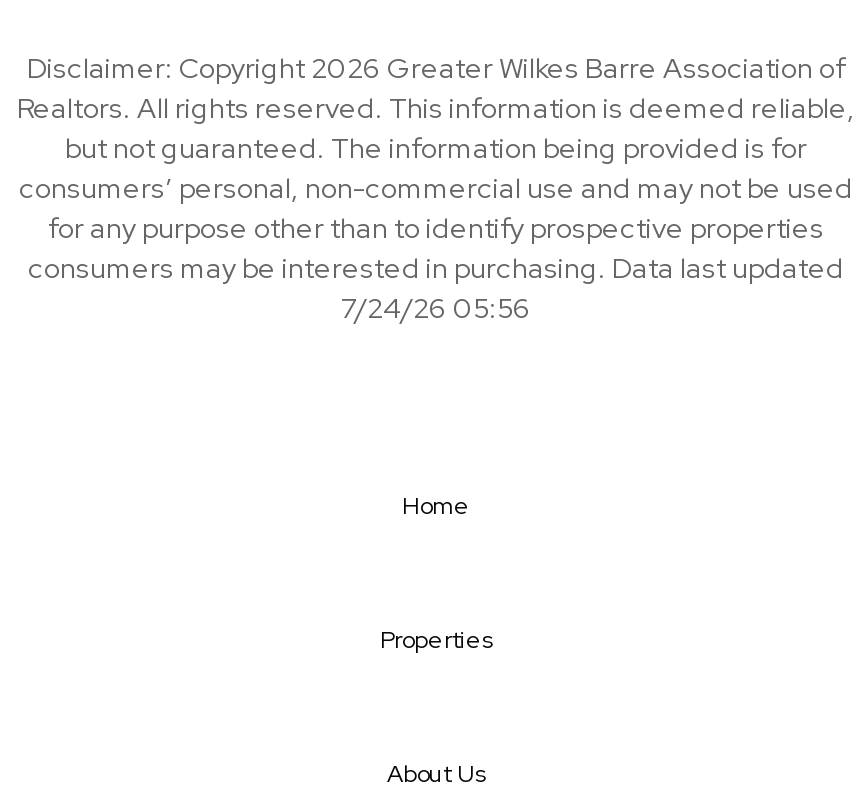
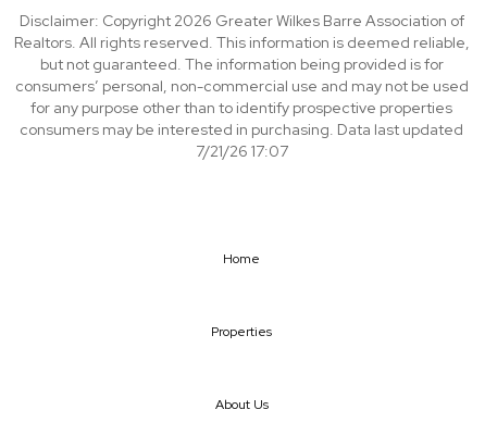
- 7/24/26 05:56
+ 7/21/26 17:07
